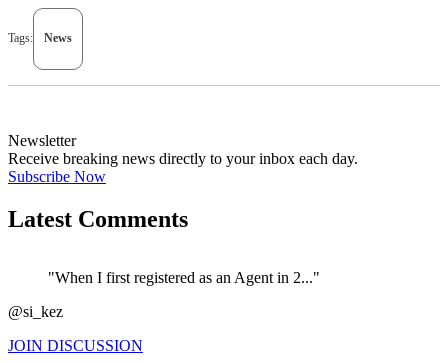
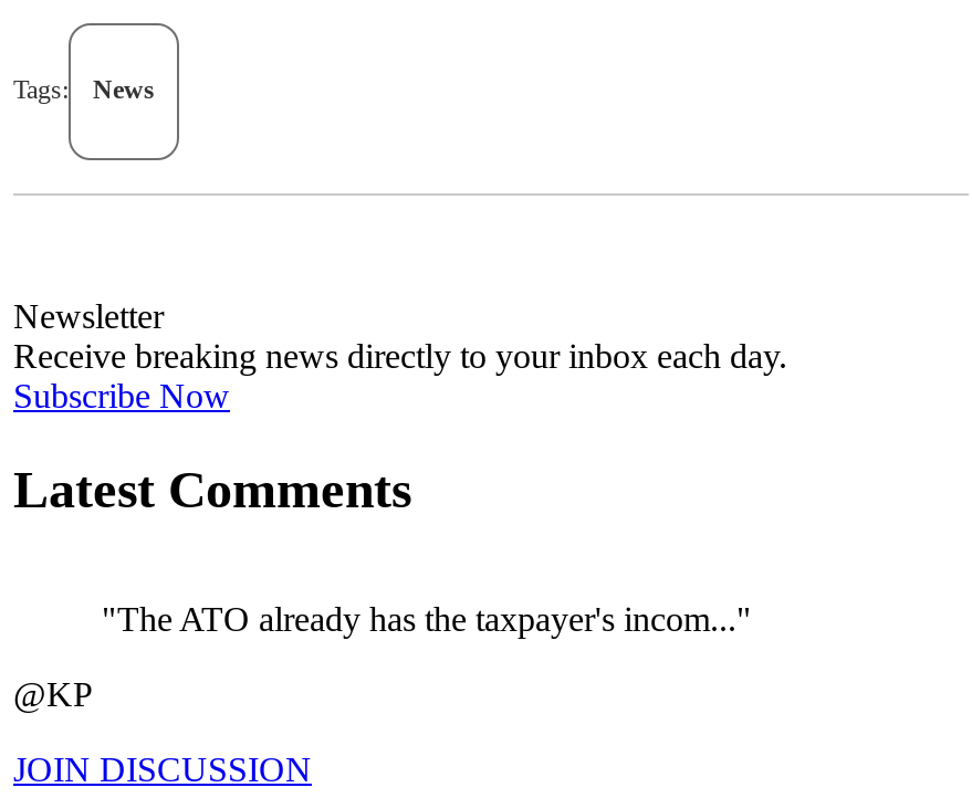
- "When I first registered as an Agent in 2..."
+ "The ATO already has the taxpayer's incom..."

- @si_kez
+ @KP
